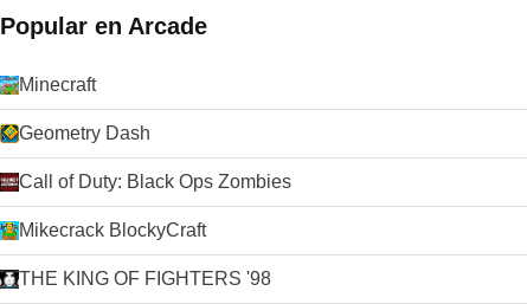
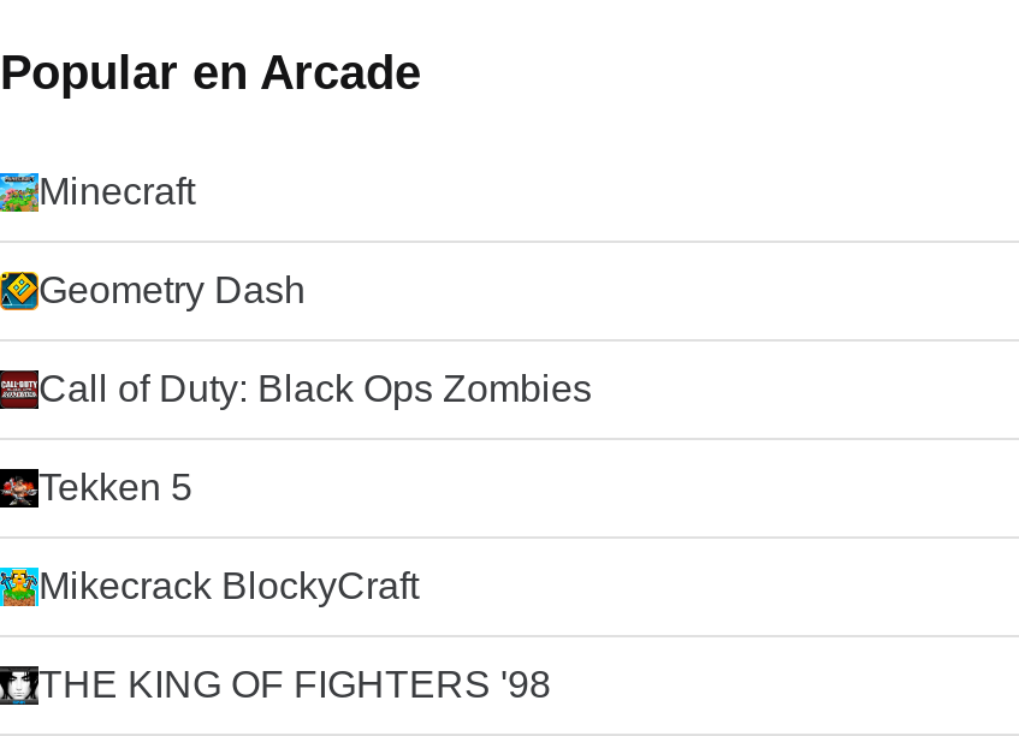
+ Tekken 5
